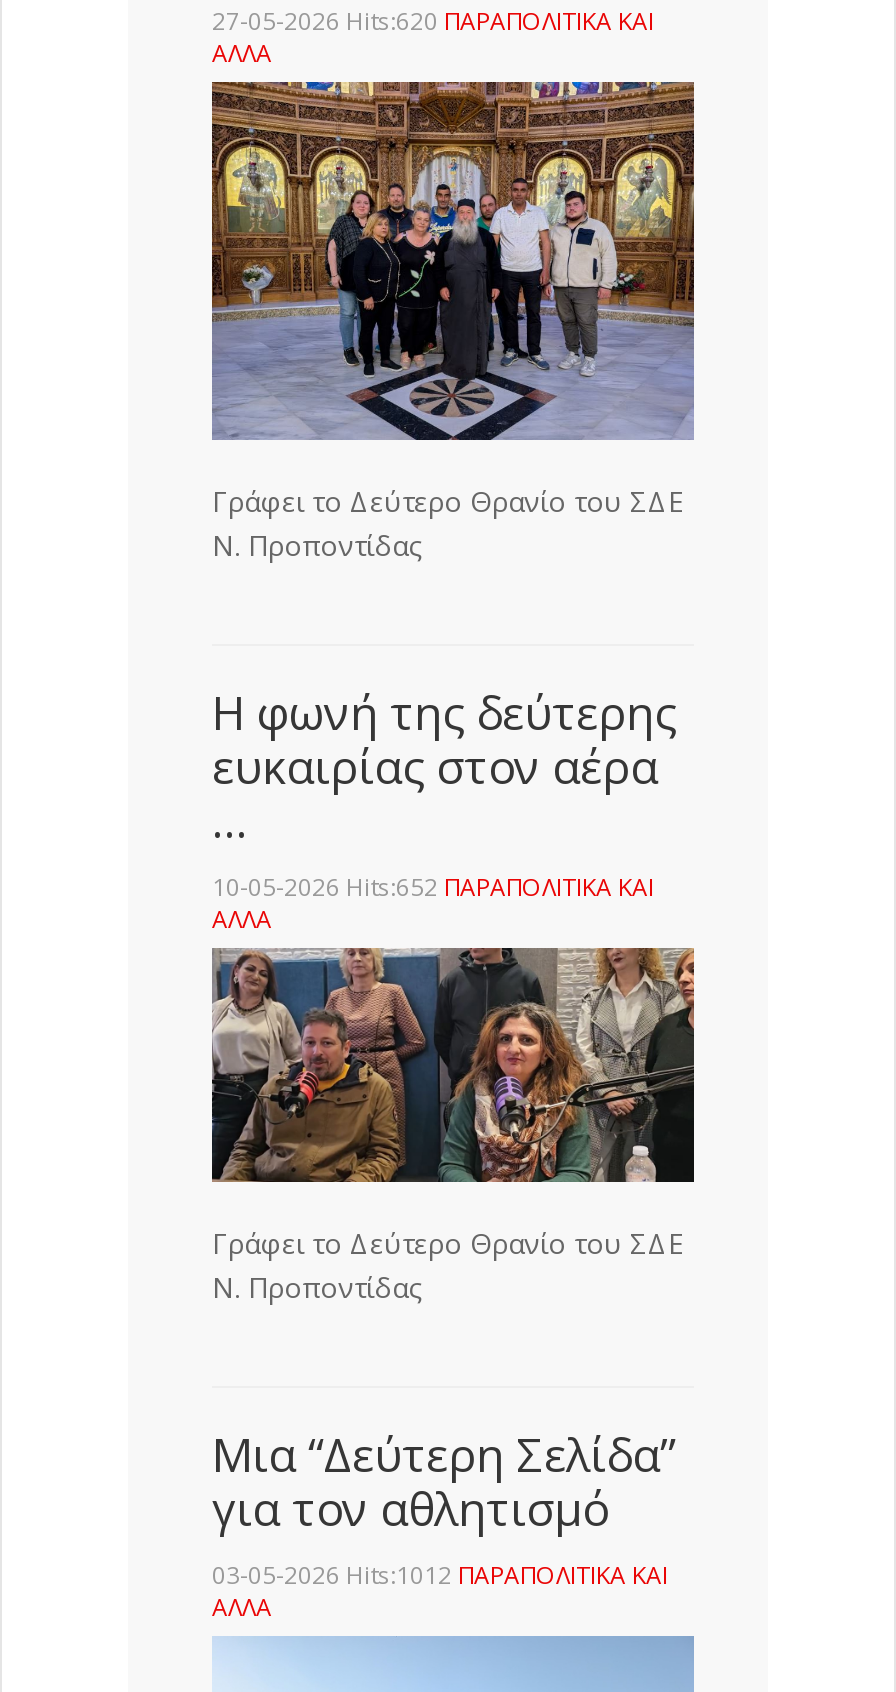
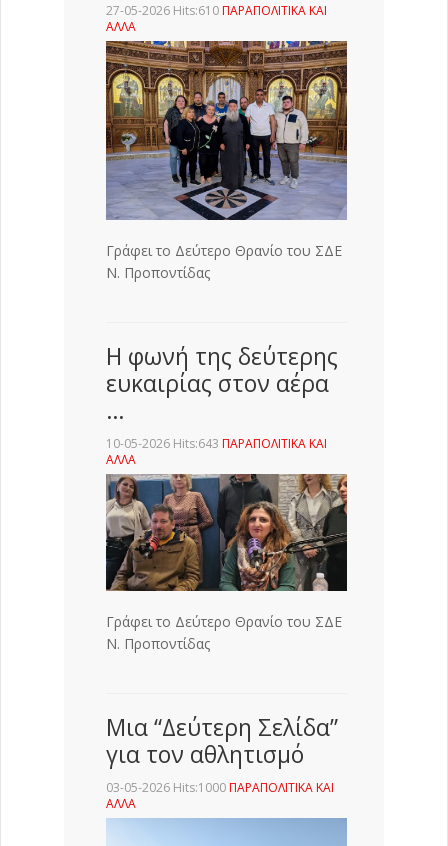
- 27-05-2026 Hits:620 ΠΑΡΑΠΟΛΙΤΙΚΑ ΚΑΙ
+ 27-05-2026 Hits:610 ΠΑΡΑΠΟΛΙΤΙΚΑ ΚΑΙ

- 10-05-2026 Hits:652 ΠΑΡΑΠΟΛΙΤΙΚΑ ΚΑΙ
+ 10-05-2026 Hits:643 ΠΑΡΑΠΟΛΙΤΙΚΑ ΚΑΙ

- 03-05-2026 Hits:1012 ΠΑΡΑΠΟΛΙΤΙΚΑ ΚΑΙ
+ 03-05-2026 Hits:1000 ΠΑΡΑΠΟΛΙΤΙΚΑ ΚΑΙ
